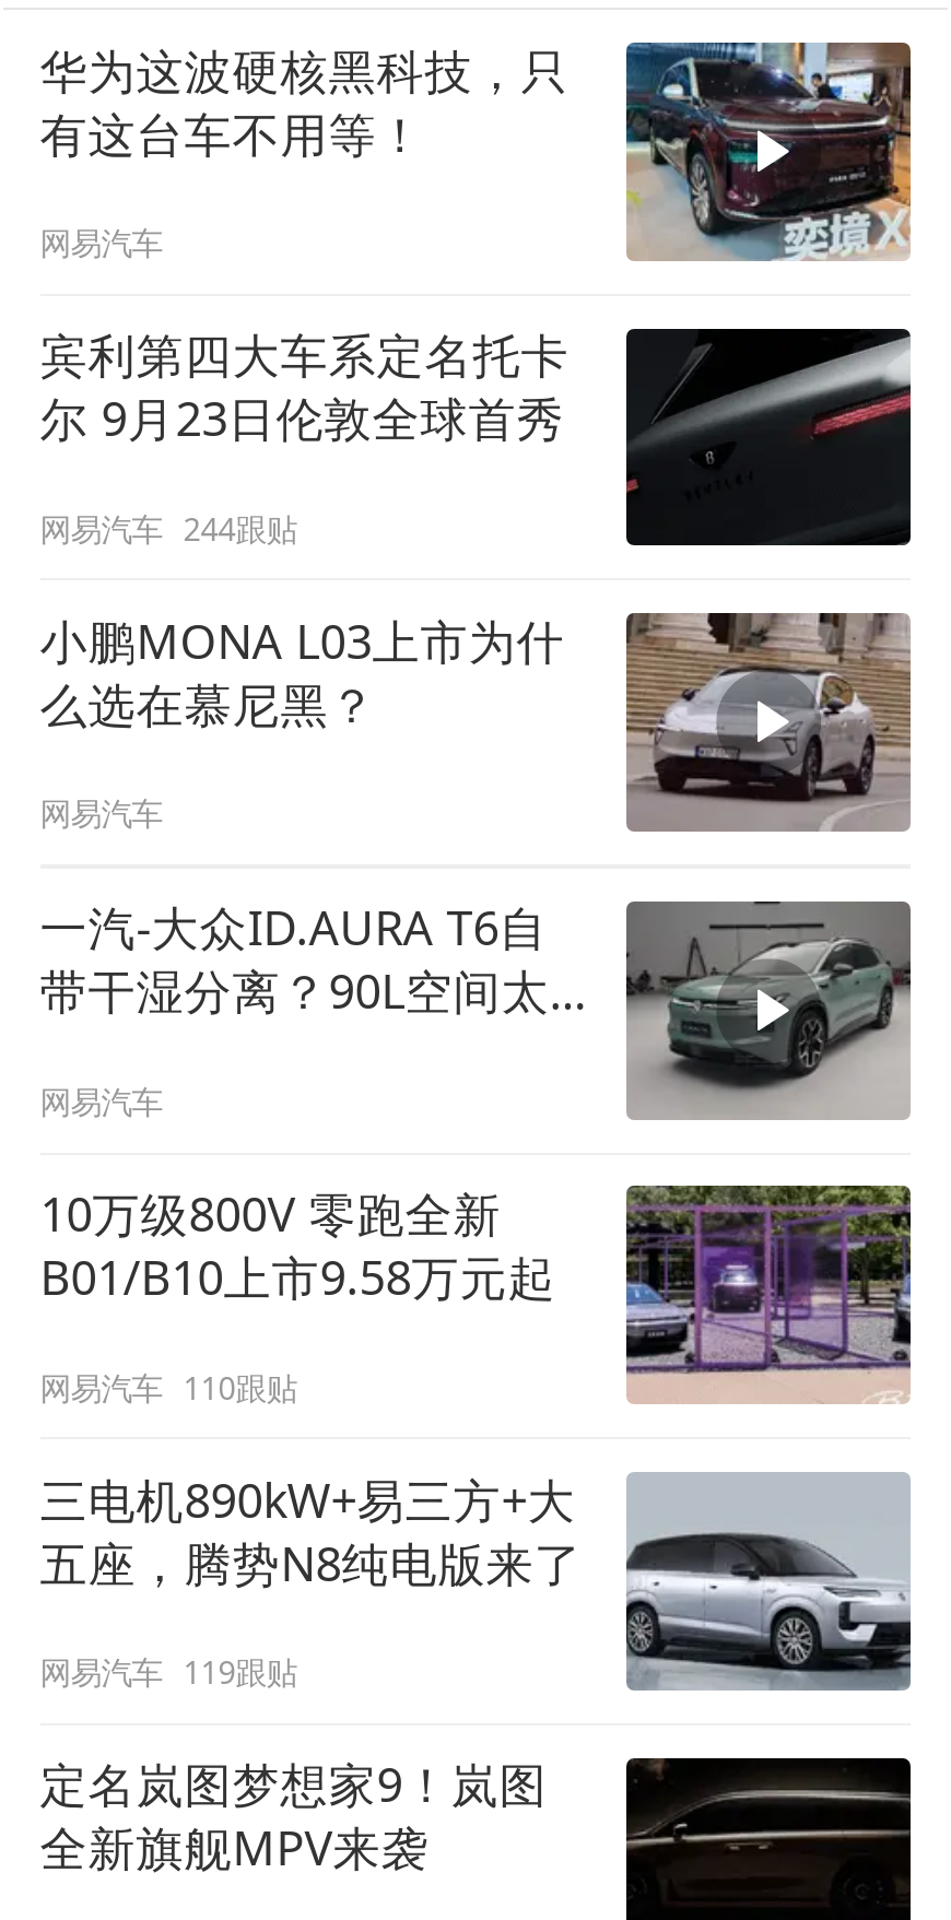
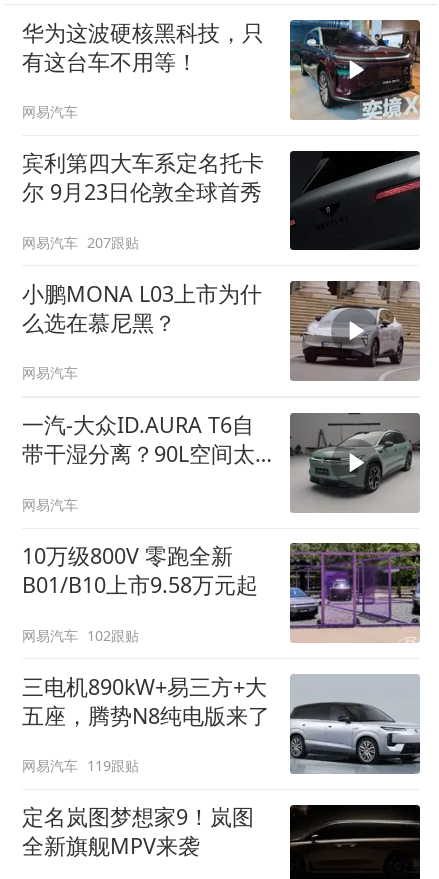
- 网易汽车 244跟贴
+ 网易汽车 207跟贴

- 网易汽车 110跟贴
+ 网易汽车 102跟贴
